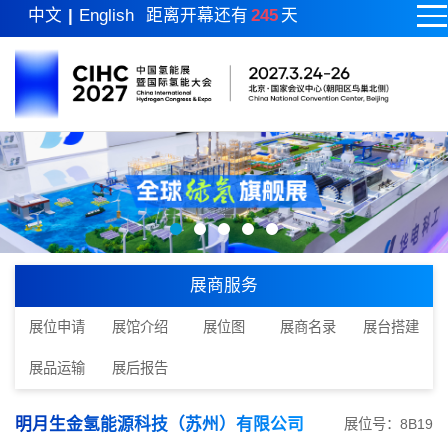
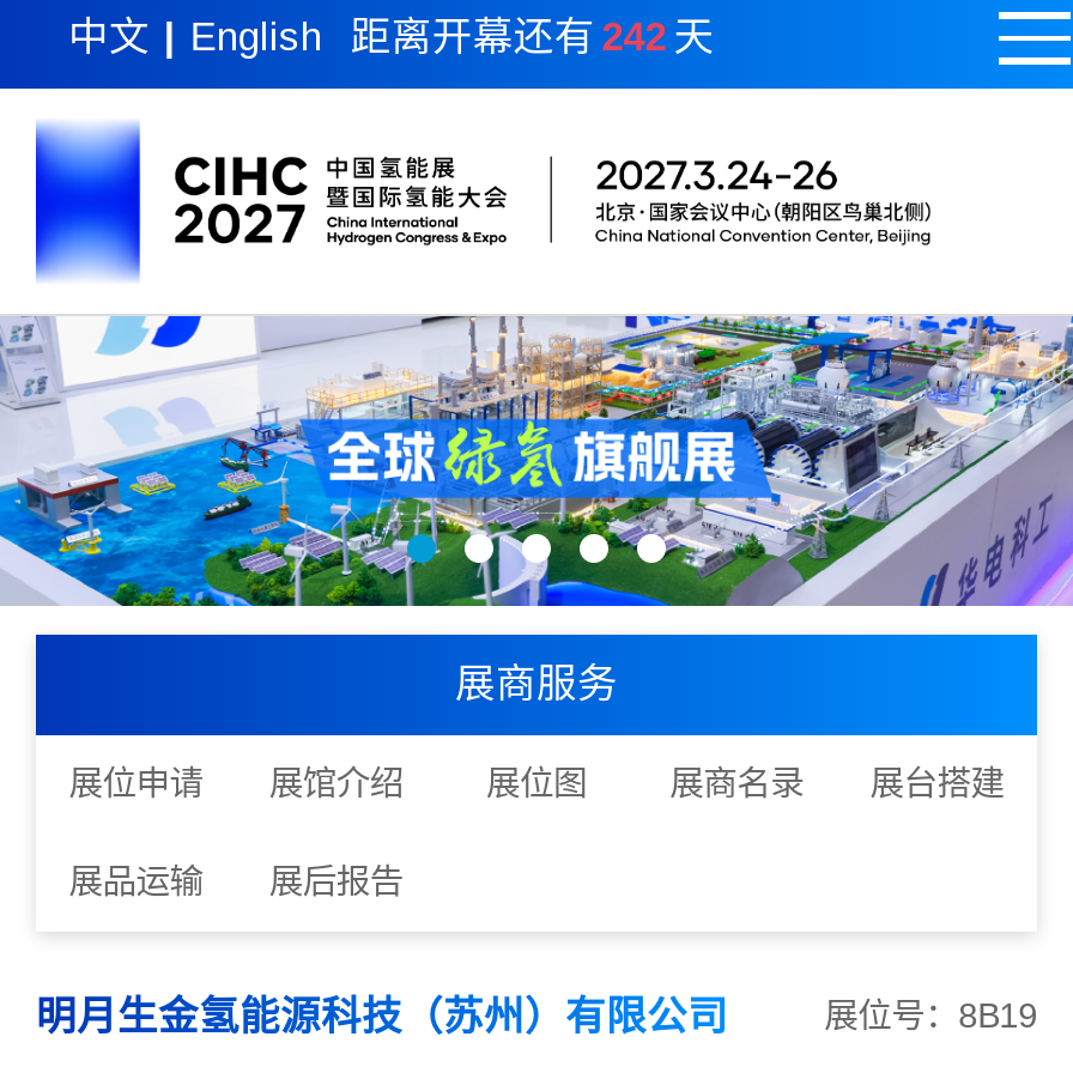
- 距离开幕还有 245 天
+ 距离开幕还有 242 天
